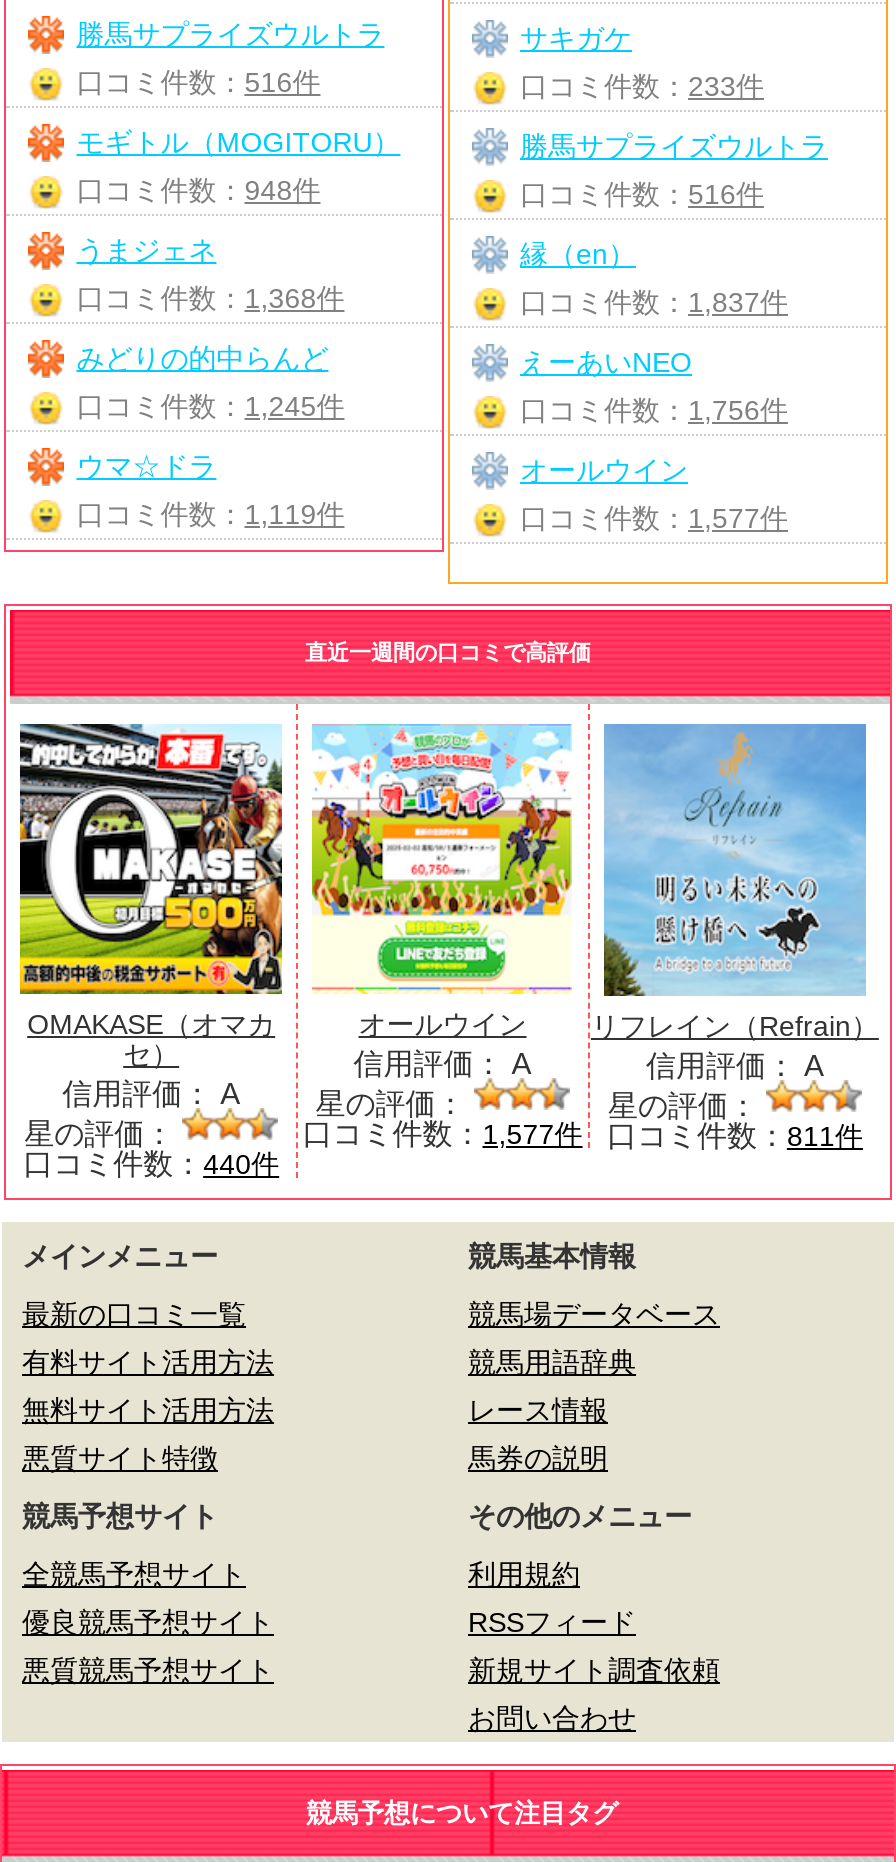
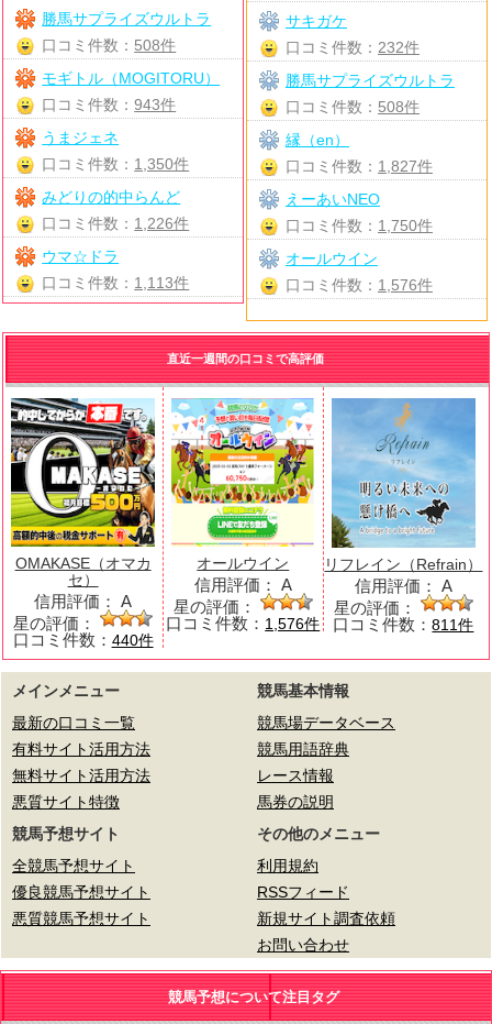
- 口コミ件数：516件
+ 口コミ件数：508件

- 口コミ件数：233件
+ 口コミ件数：232件

- 口コミ件数：948件
+ 口コミ件数：943件

- 口コミ件数：516件
+ 口コミ件数：508件

- 口コミ件数：1,368件
+ 口コミ件数：1,350件

- 口コミ件数：1,837件
+ 口コミ件数：1,827件

- 口コミ件数：1,245件
+ 口コミ件数：1,226件

- 口コミ件数：1,756件
+ 口コミ件数：1,750件

- 口コミ件数：1,119件
+ 口コミ件数：1,113件

- 口コミ件数：1,577件
+ 口コミ件数：1,576件

- 口コミ件数：1,577件
+ 口コミ件数：1,576件
